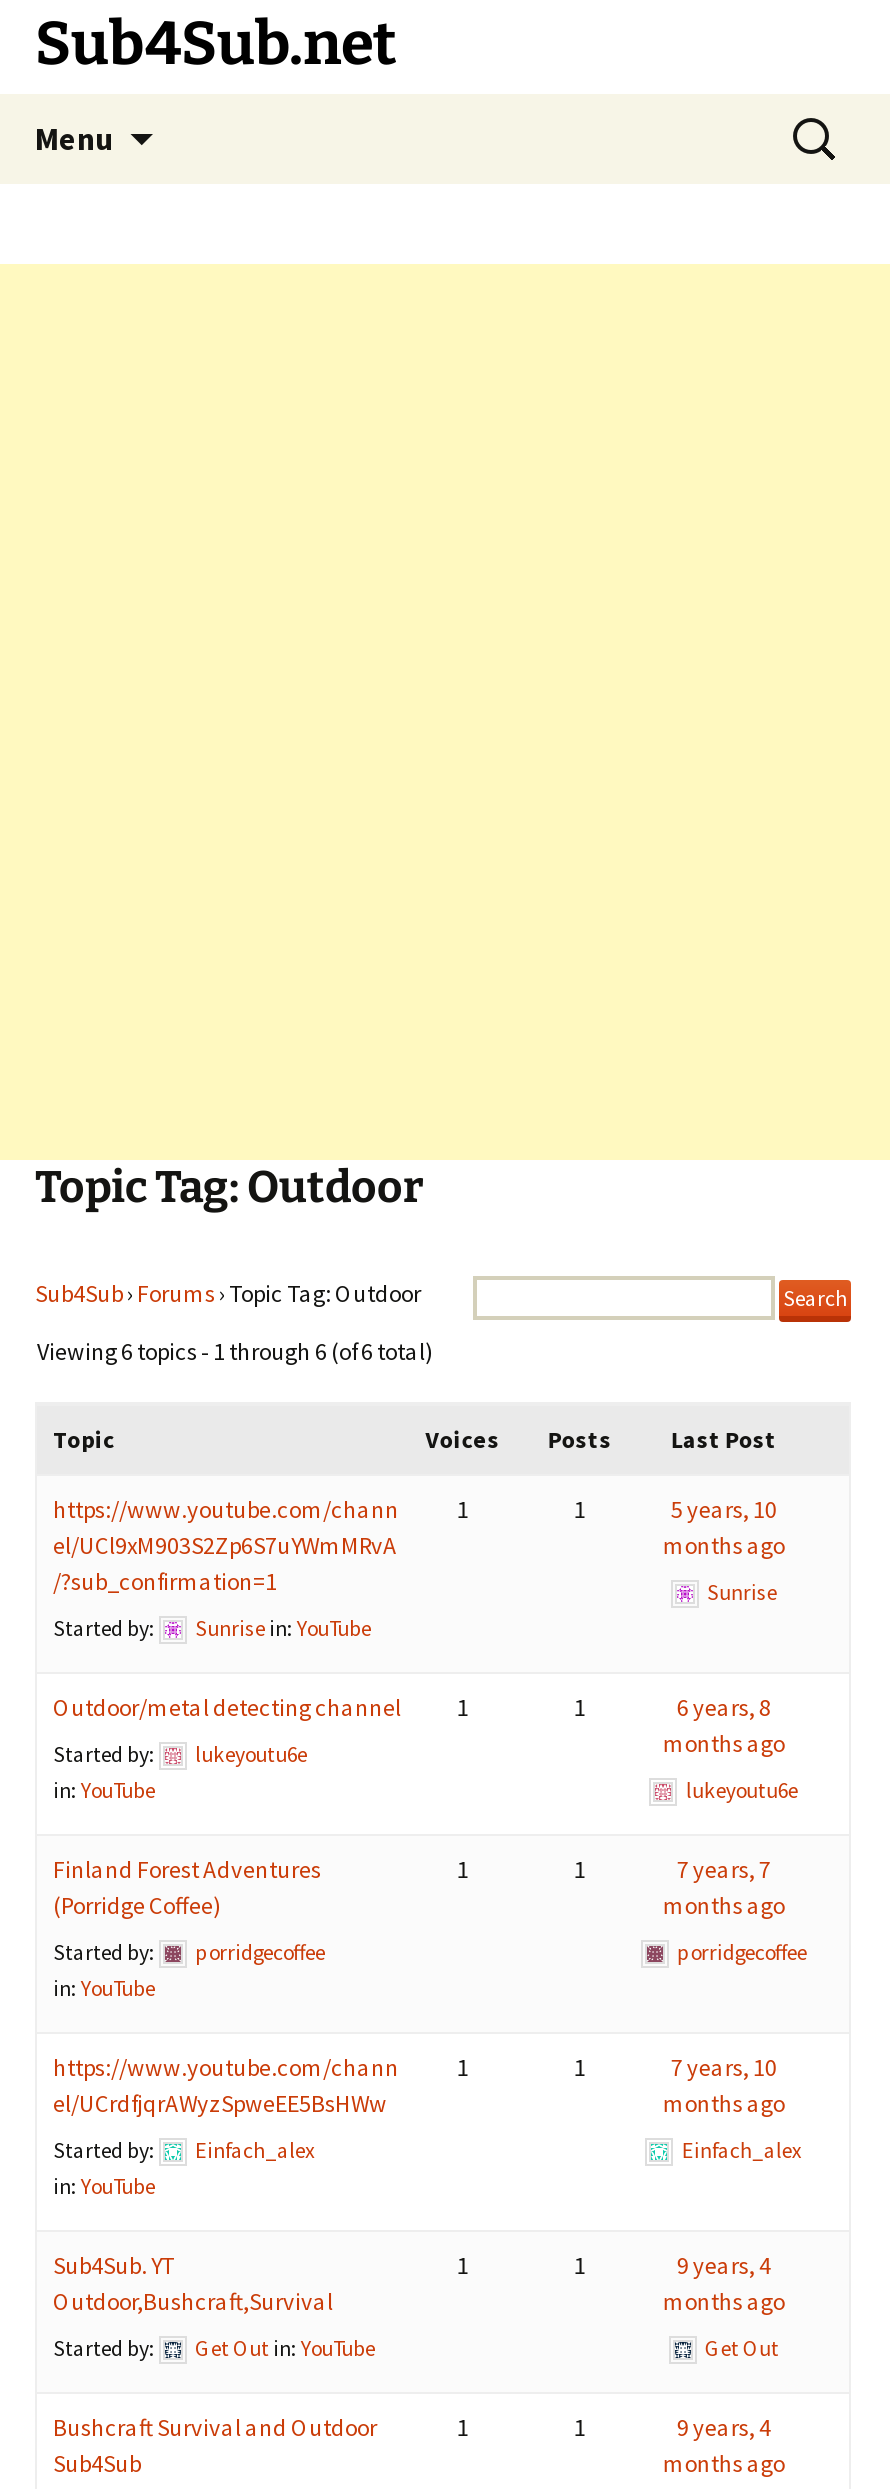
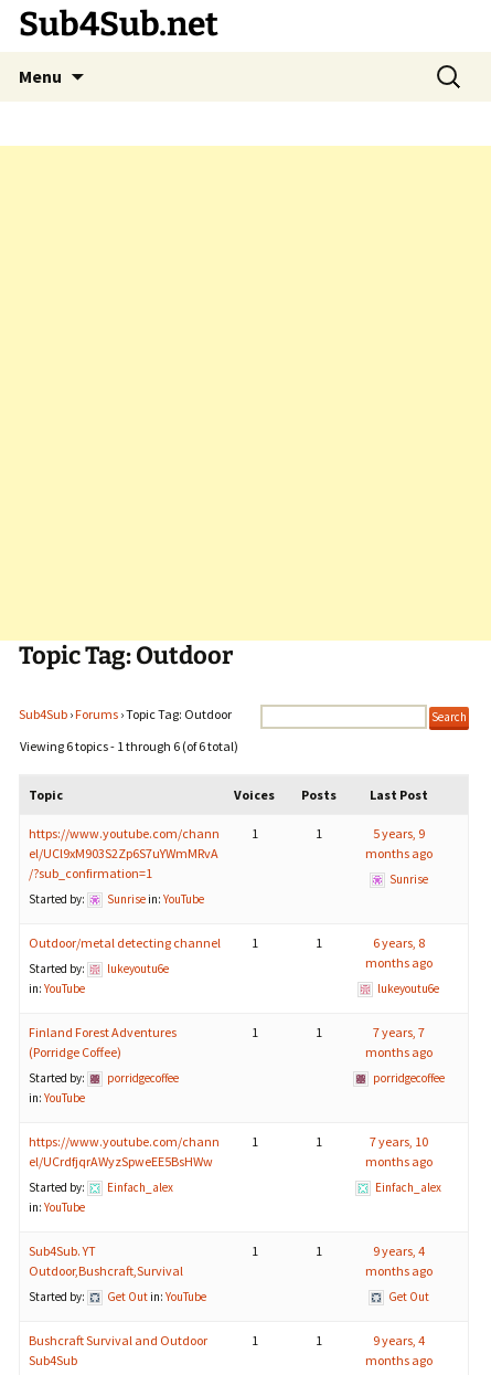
- 5 years, 10
+ 5 years, 9
